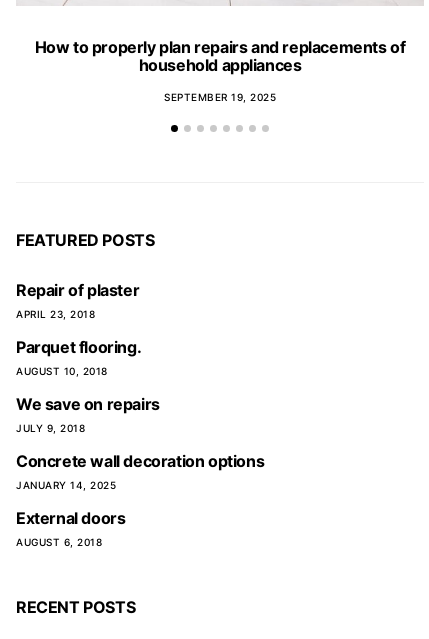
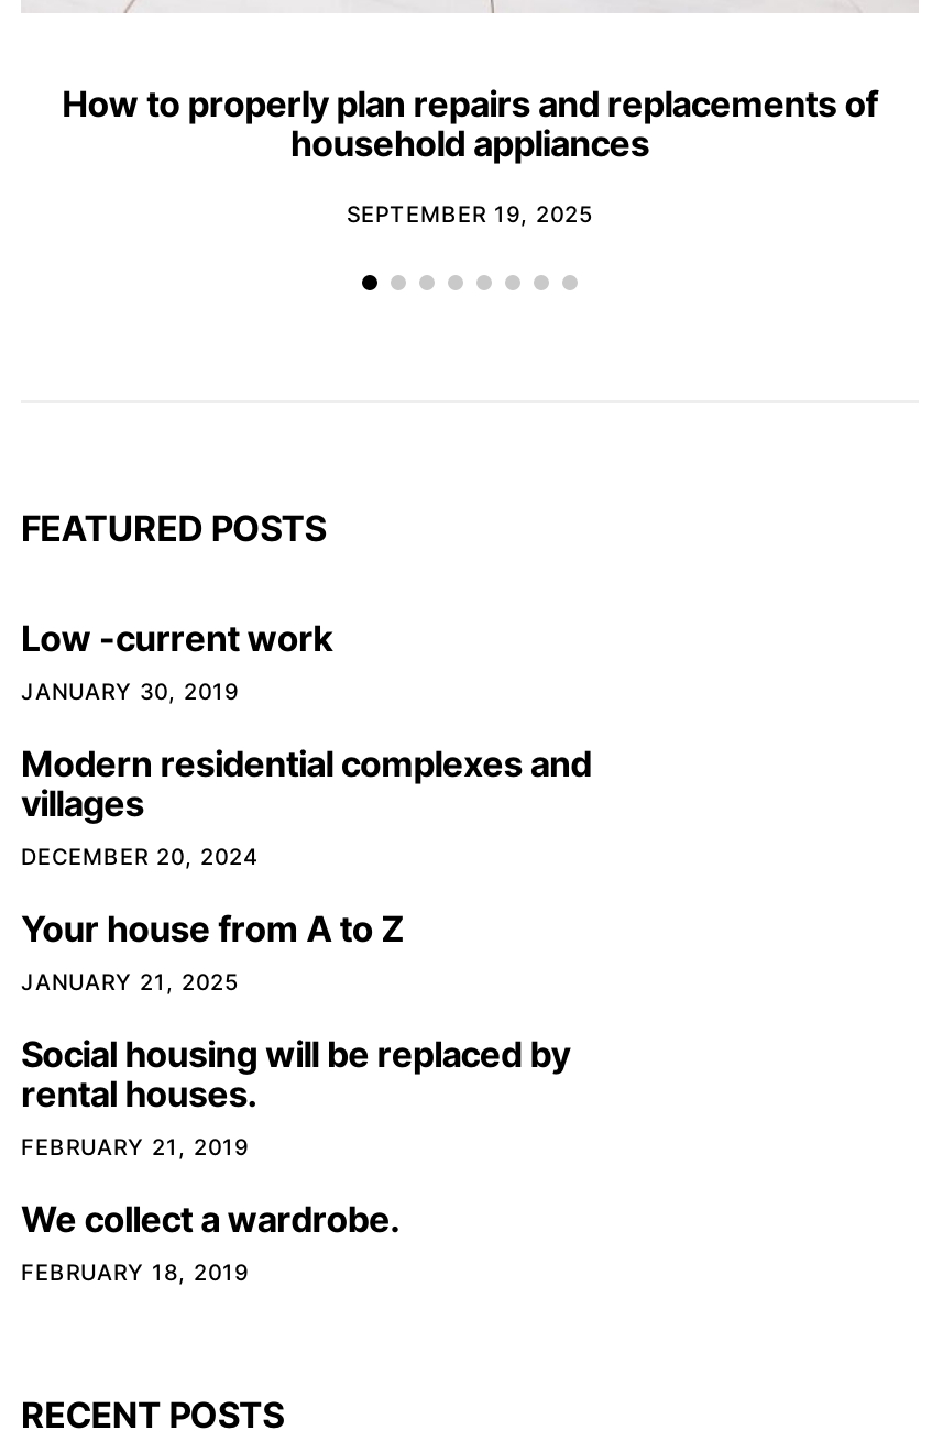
- Repair of plaster
- APRIL 23, 2018
+ Low -current work
+ JANUARY 30, 2019

- Parquet flooring.
- AUGUST 10, 2018
+ Modern residential complexes and
+ villages
+ DECEMBER 20, 2024

- We save on repairs
- JULY 9, 2018
+ Your house from A to Z
+ JANUARY 21, 2025

- Concrete wall decoration options
- JANUARY 14, 2025
+ Social housing will be replaced by
+ rental houses.
+ FEBRUARY 21, 2019

- External doors
- AUGUST 6, 2018
+ We collect a wardrobe.
+ FEBRUARY 18, 2019
